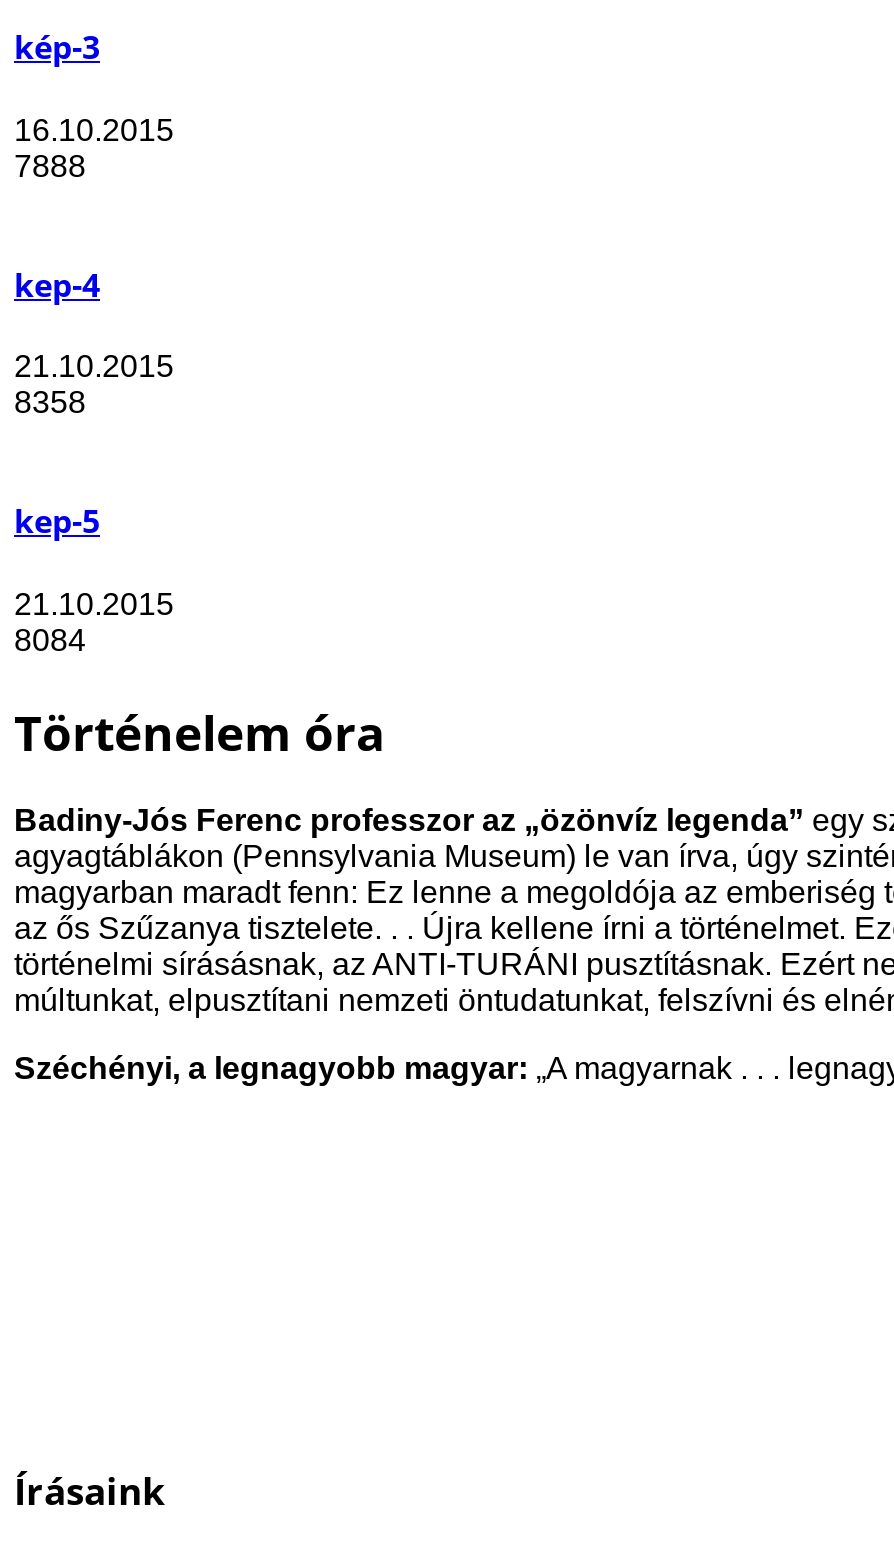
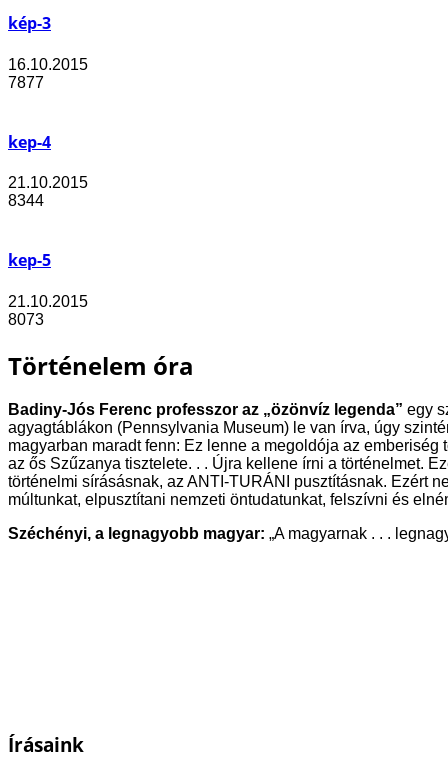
- 7888
+ 7877

- 8358
+ 8344

- 8084
+ 8073
